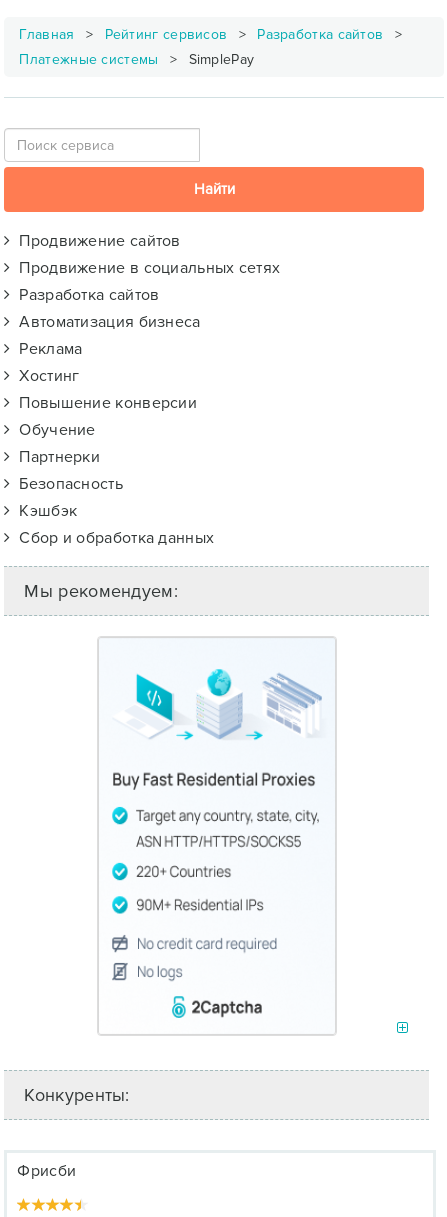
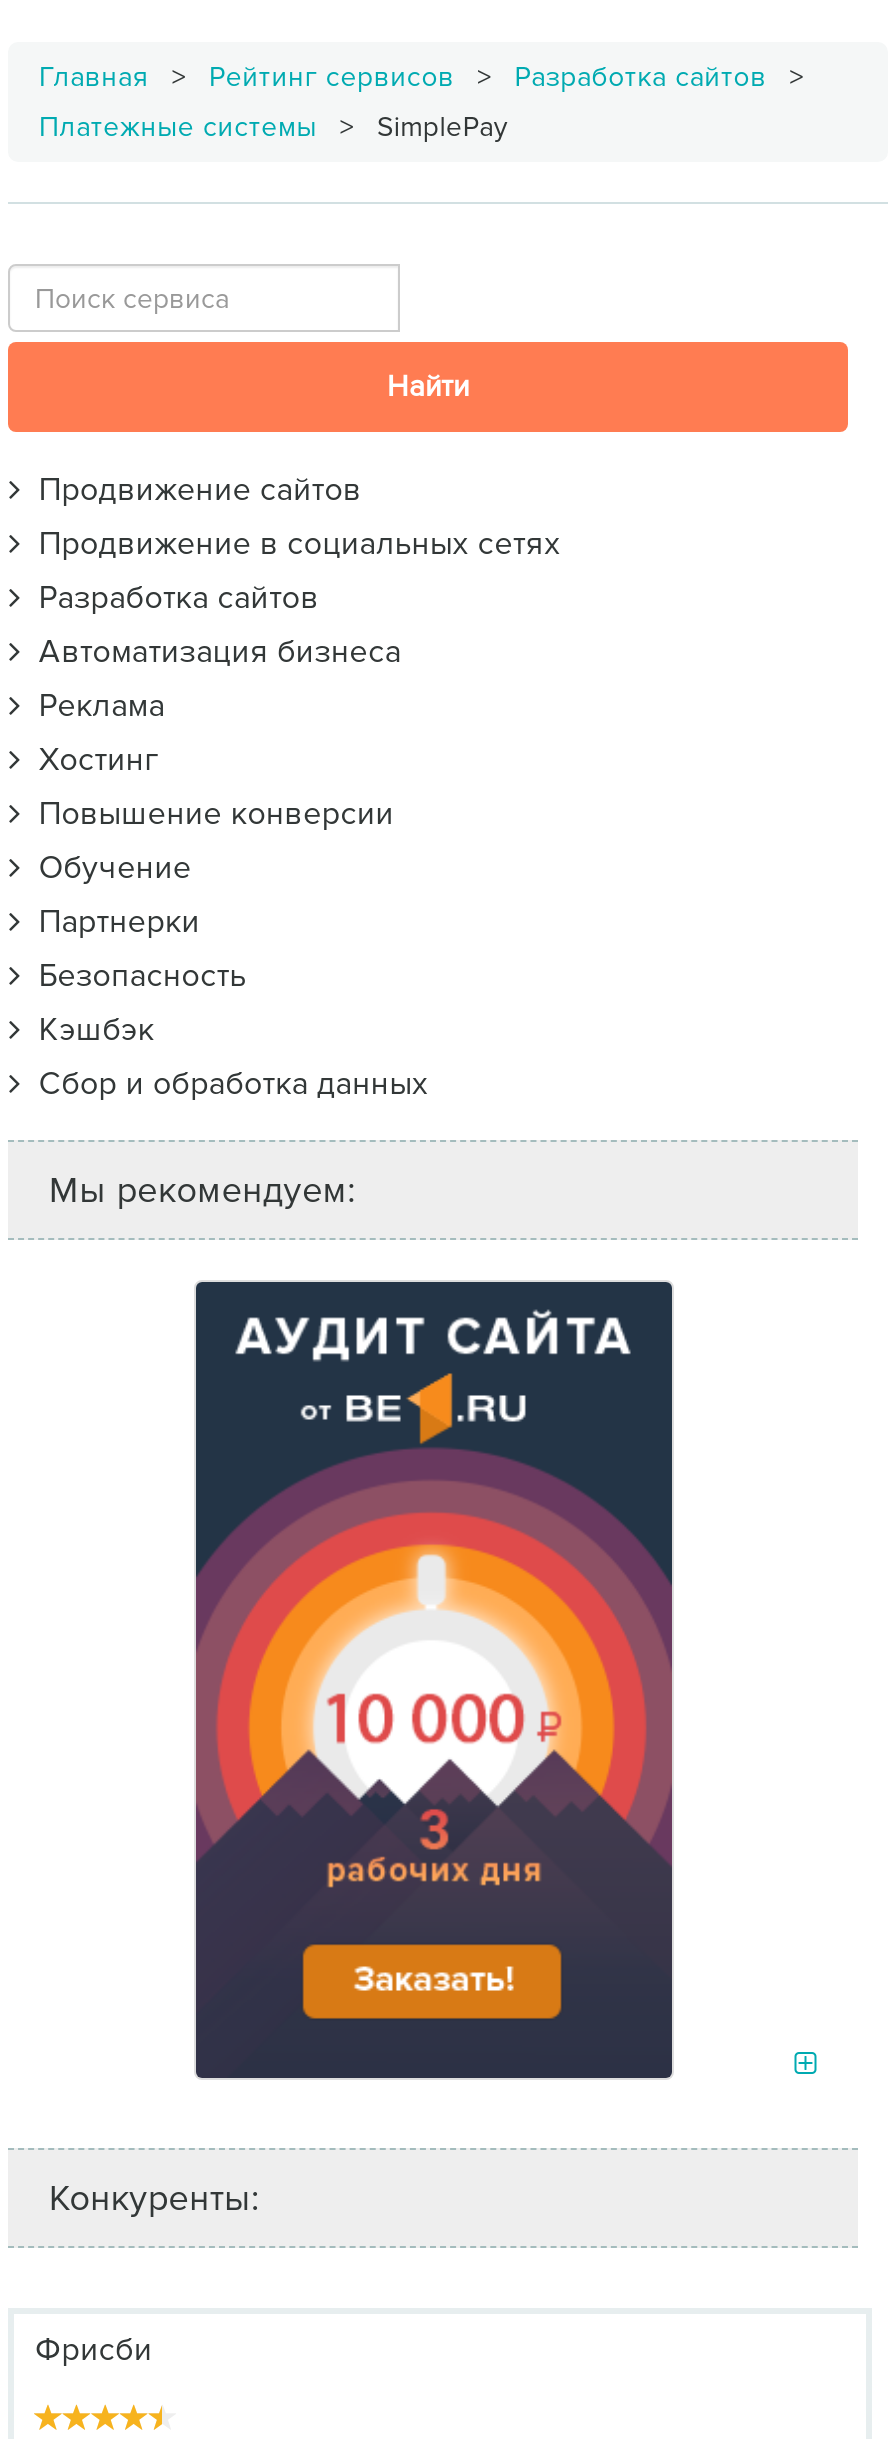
- [image]
+ [image]
